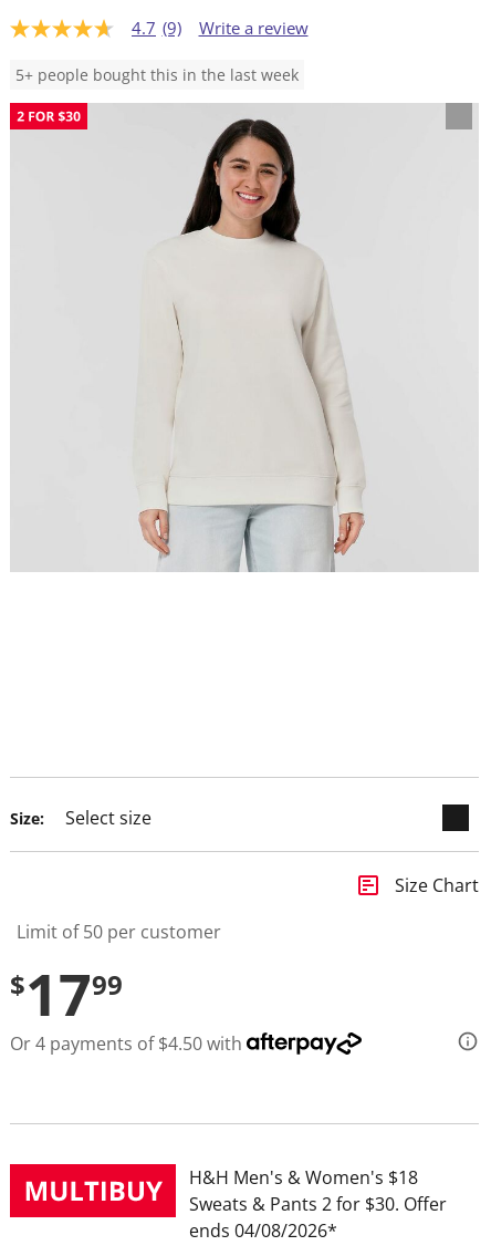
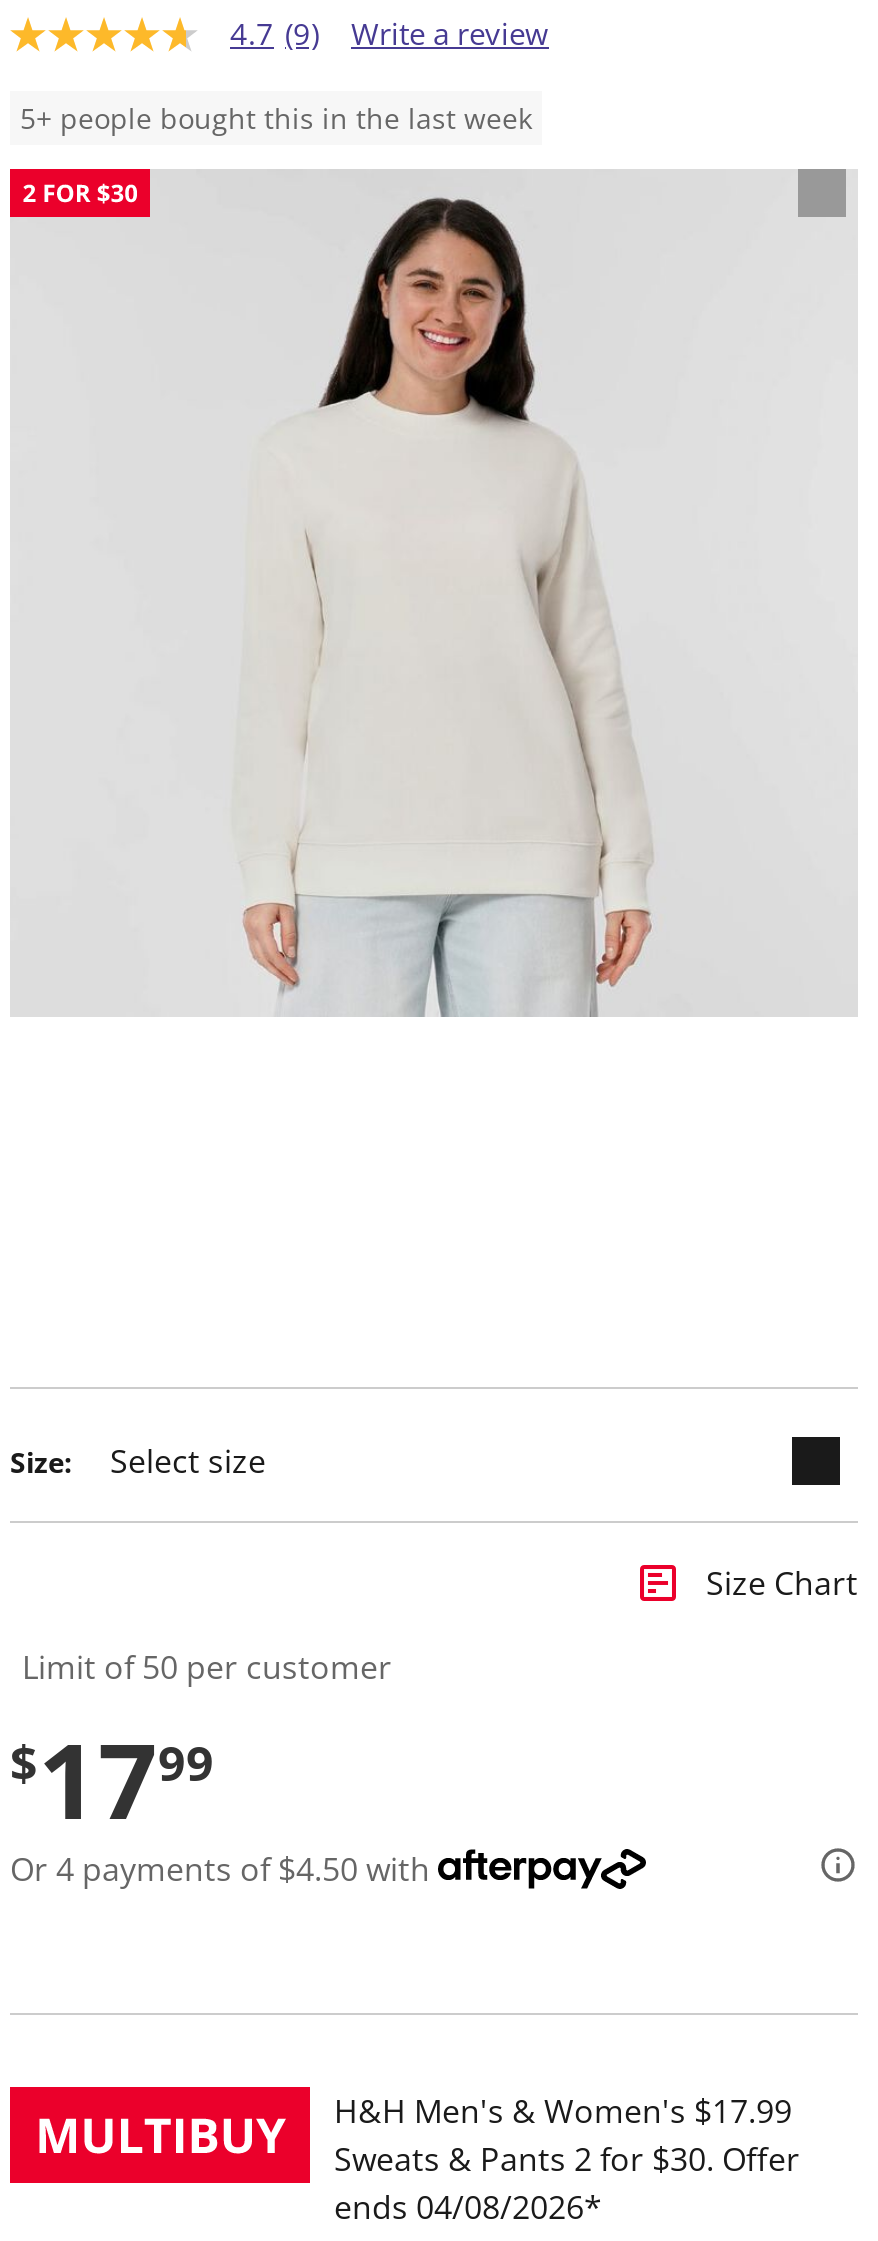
- H&H Men's & Women's $18
+ H&H Men's & Women's $17.99
